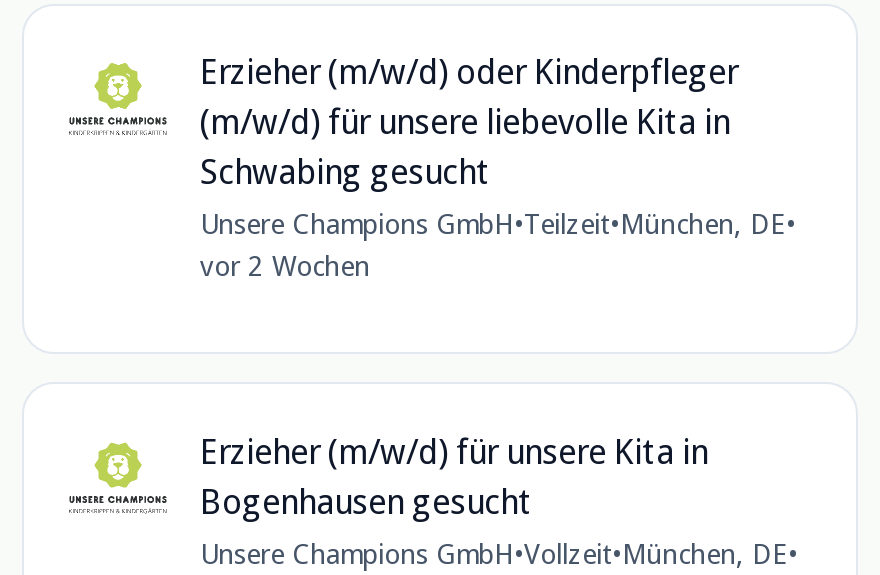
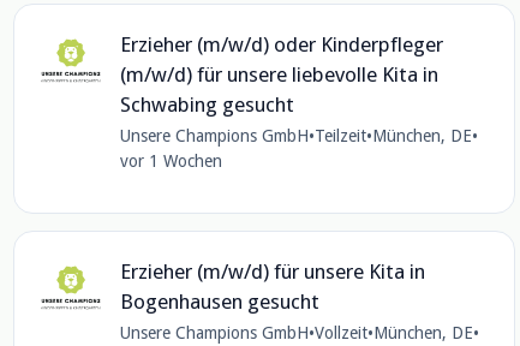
- vor 2 Wochen
+ vor 1 Wochen
